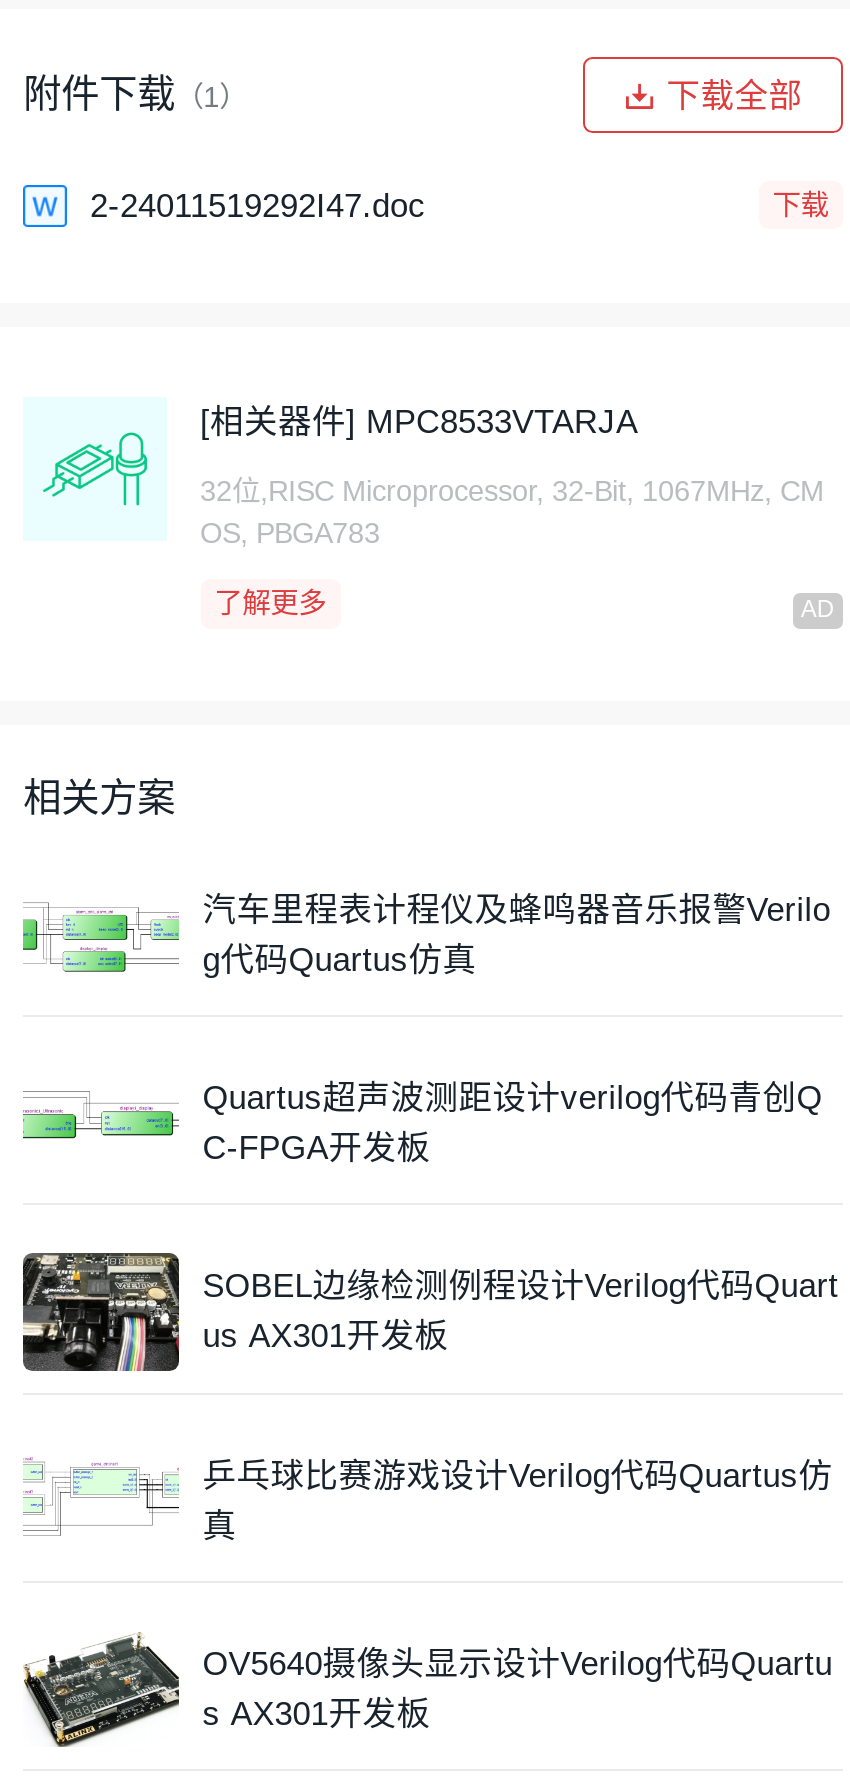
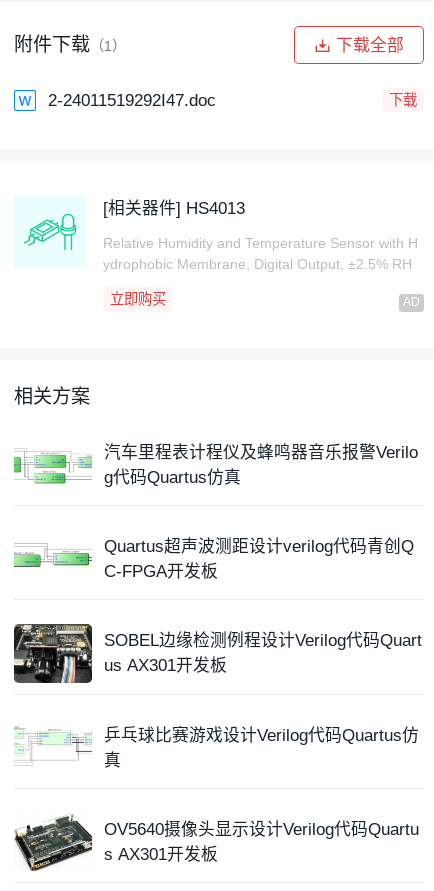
- [相关器件] MPC8533VTARJA
+ [相关器件] HS4013

- 32位,RISC Microprocessor, 32-Bit, 1067MHz, CM
- OS, PBGA783
+ Relative Humidity and Temperature Sensor with H
+ ydrophobic Membrane, Digital Output, ±2.5% RH

- 了解更多
+ 立即购买
